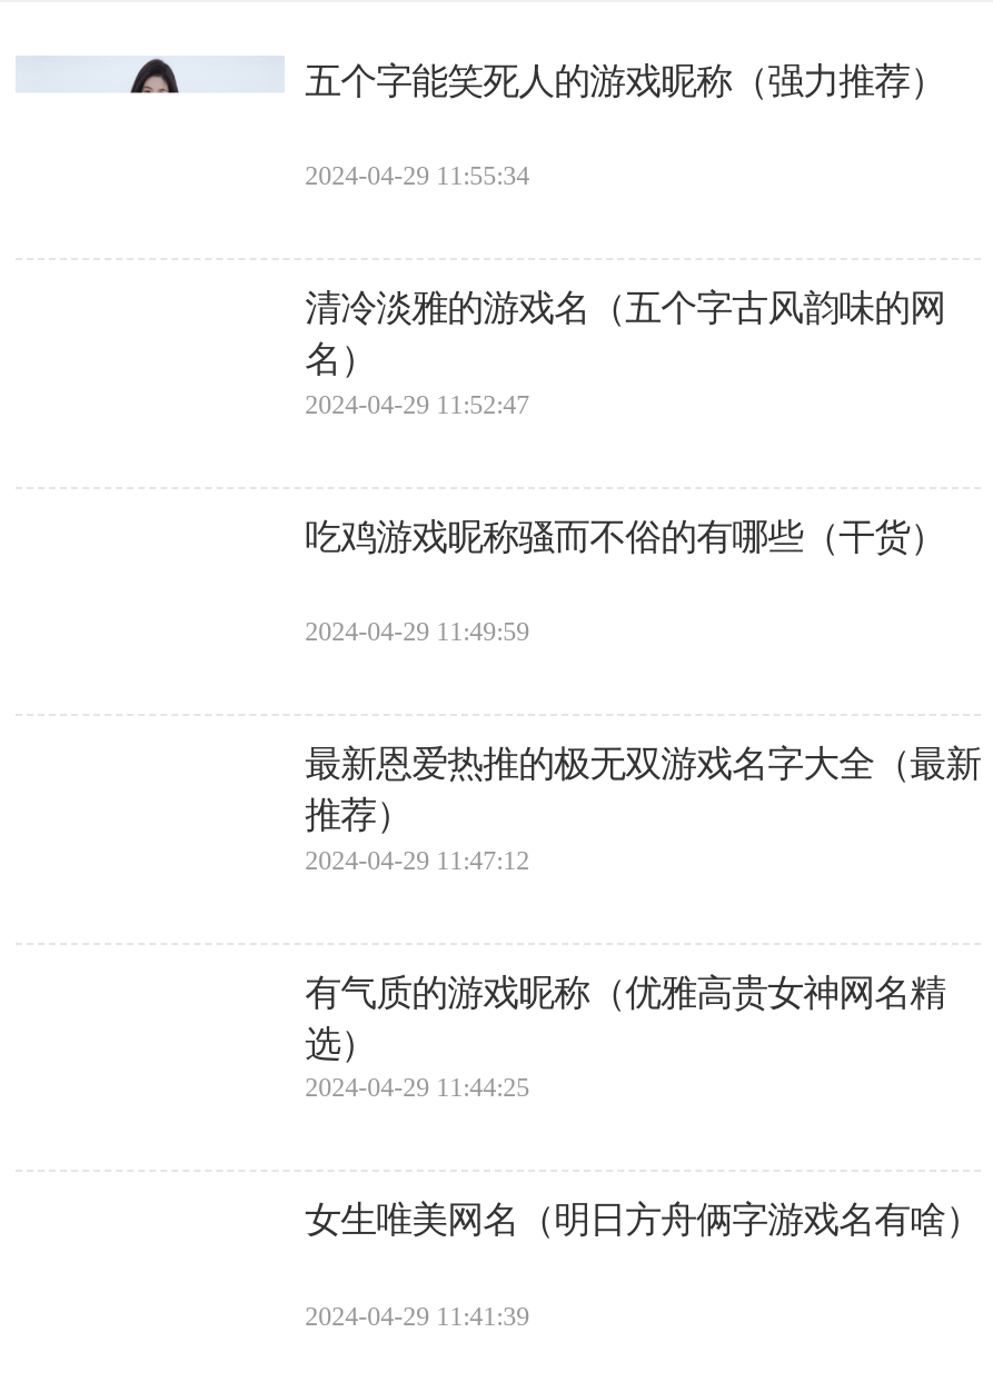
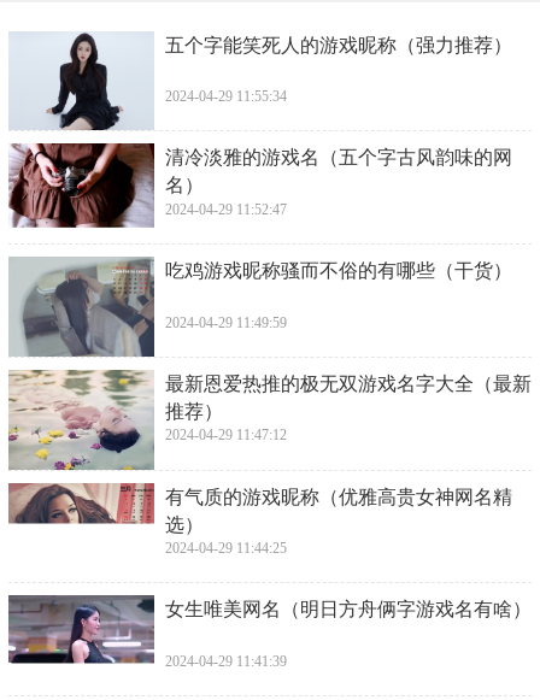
+ [image]

+ [image]

+ [image]

+ [image]

+ [image]

+ [image]
